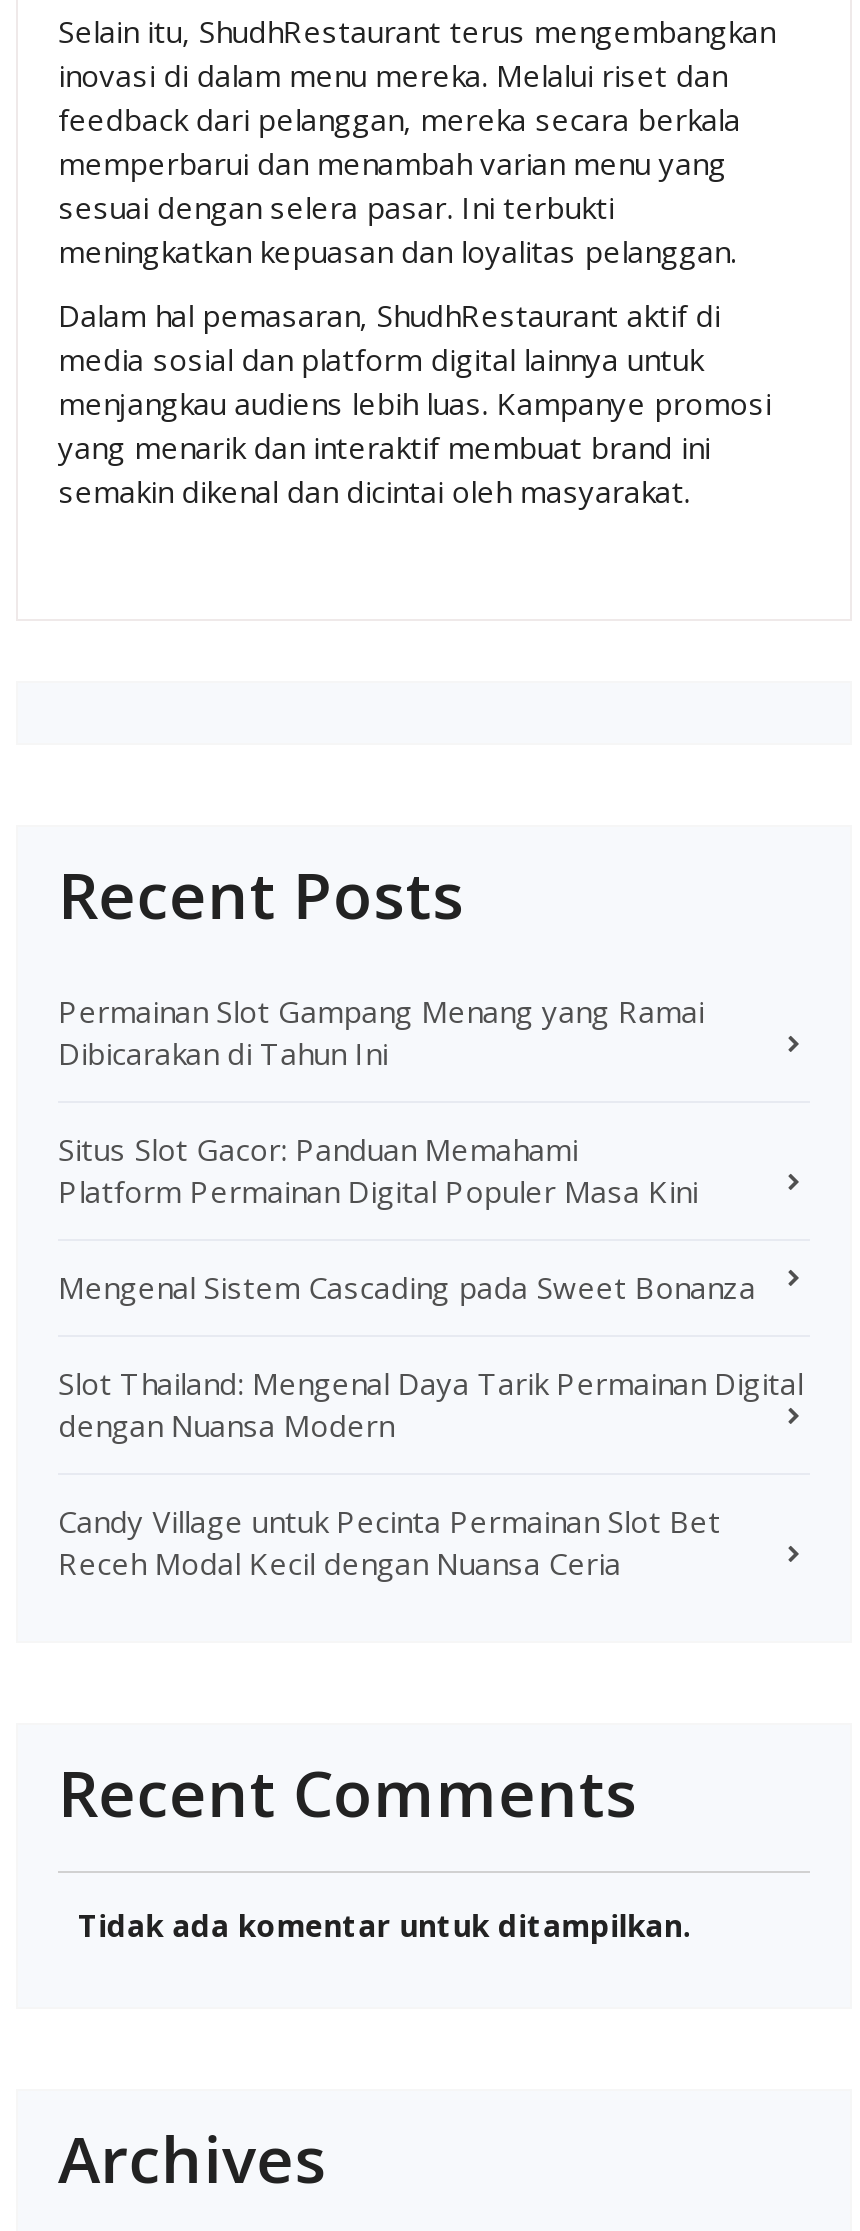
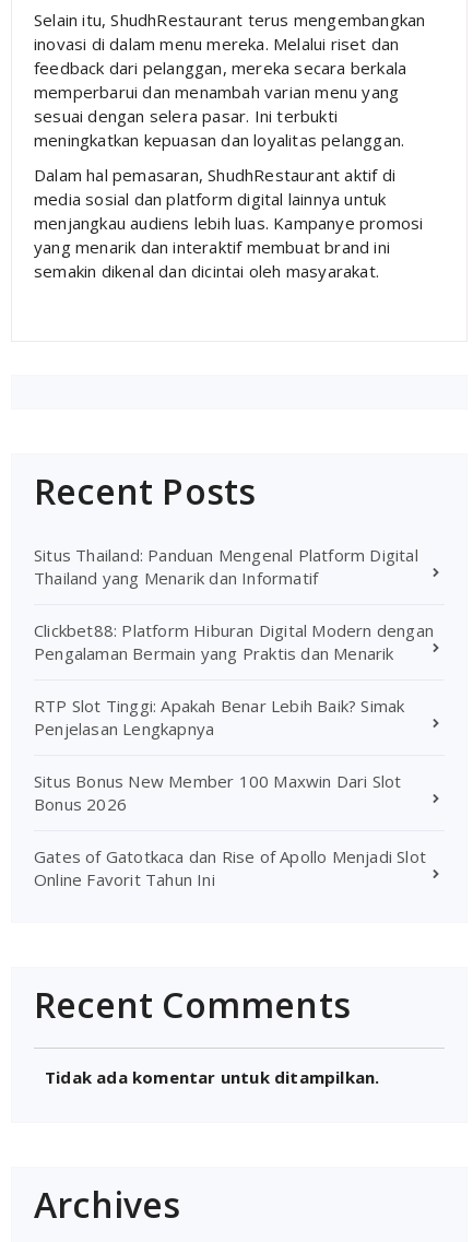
- Permainan Slot Gampang Menang yang Ramai
- Dibicarakan di Tahun Ini
+ Situs Thailand: Panduan Mengenal Platform Digital
+ Thailand yang Menarik dan Informatif

- Situs Slot Gacor: Panduan Memahami
- Platform Permainan Digital Populer Masa Kini
+ Clickbet88: Platform Hiburan Digital Modern dengan
+ Pengalaman Bermain yang Praktis dan Menarik

- Mengenal Sistem Cascading pada Sweet Bonanza
+ RTP Slot Tinggi: Apakah Benar Lebih Baik? Simak
+ Penjelasan Lengkapnya

- Slot Thailand: Mengenal Daya Tarik Permainan Digital
- dengan Nuansa Modern
+ Situs Bonus New Member 100 Maxwin Dari Slot
+ Bonus 2026

- Candy Village untuk Pecinta Permainan Slot Bet
- Receh Modal Kecil dengan Nuansa Ceria
+ Gates of Gatotkaca dan Rise of Apollo Menjadi Slot
+ Online Favorit Tahun Ini
